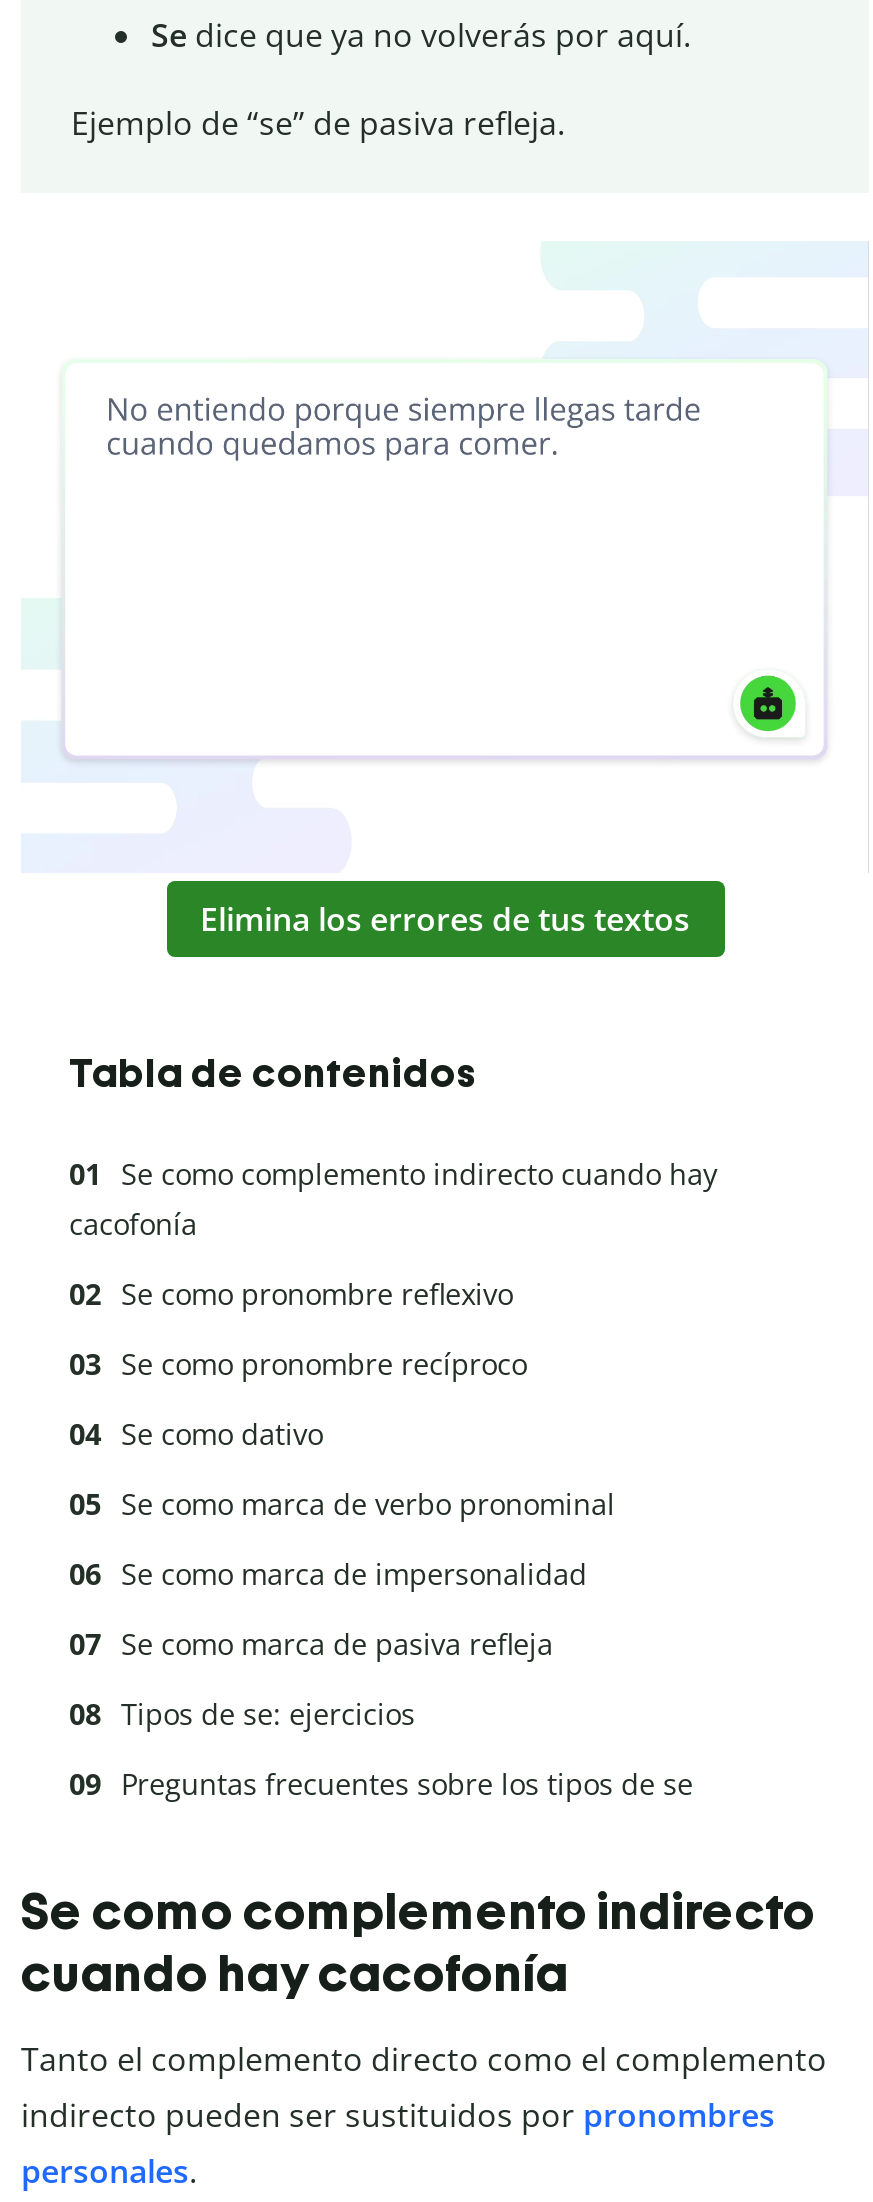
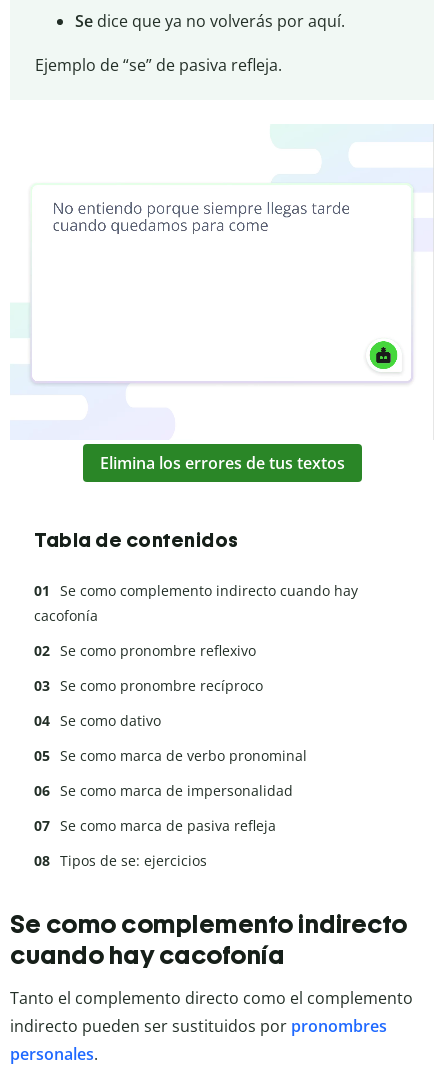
- Preguntas frecuentes sobre los tipos de se
